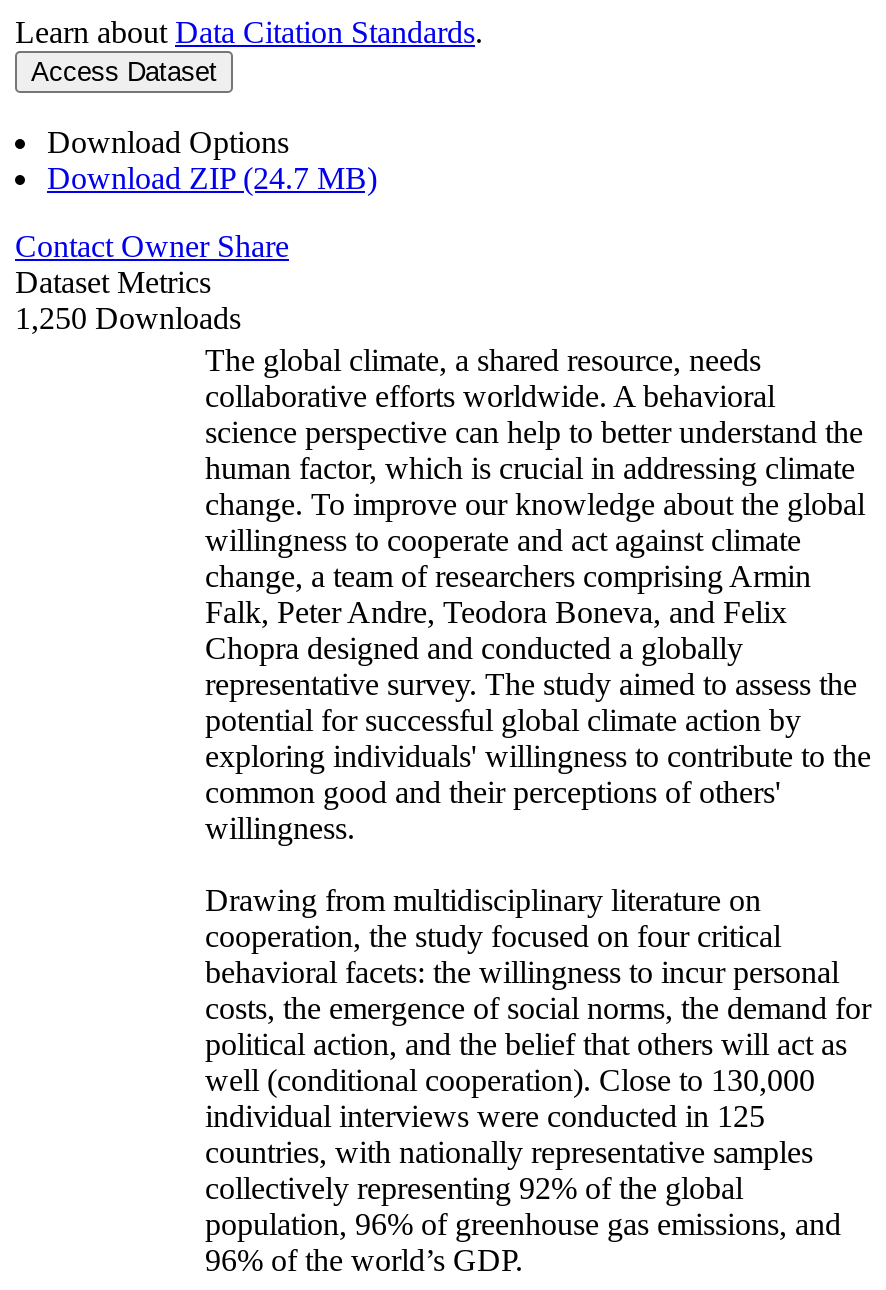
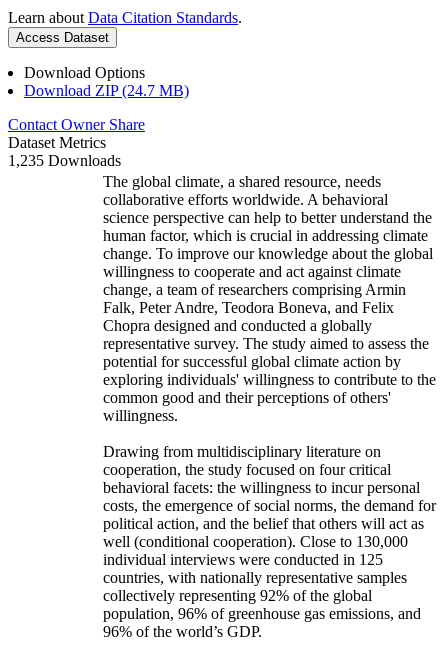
- 1,250 Downloads
+ 1,235 Downloads
